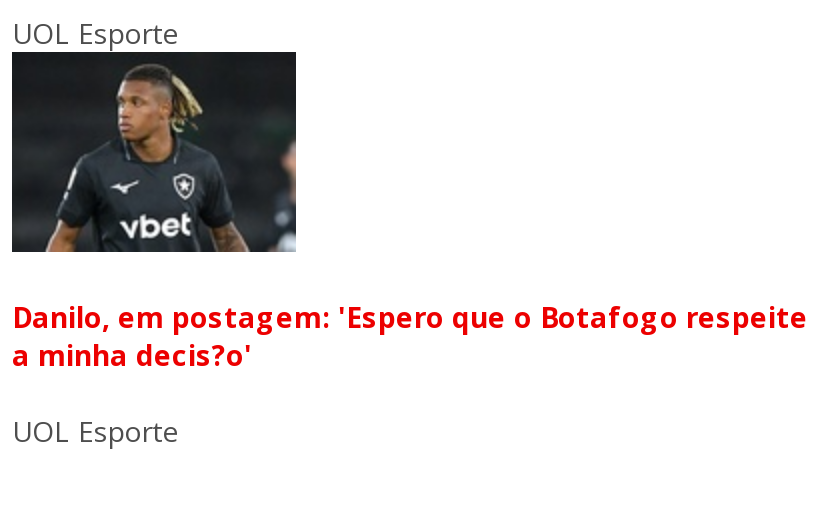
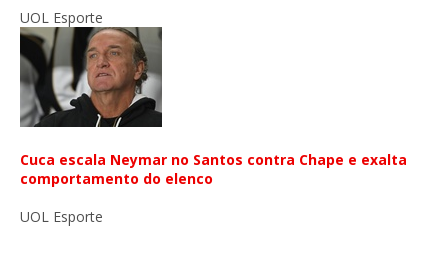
- [image]
- Danilo, em postagem: 'Espero que o Botafogo respeite
- a minha decis?o'
+ [image]
+ Cuca escala Neymar no Santos contra Chape e exalta
+ comportamento do elenco
